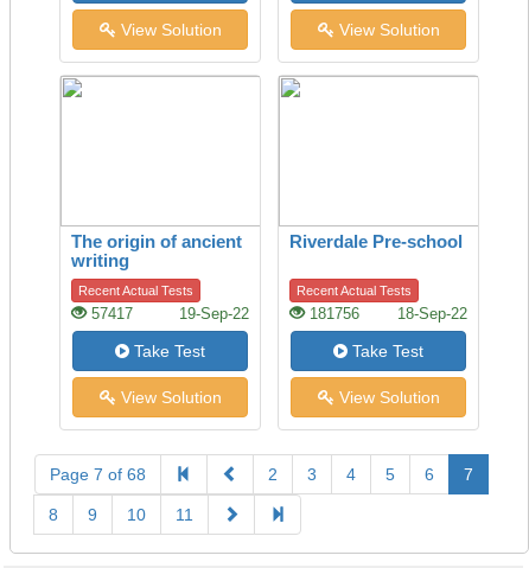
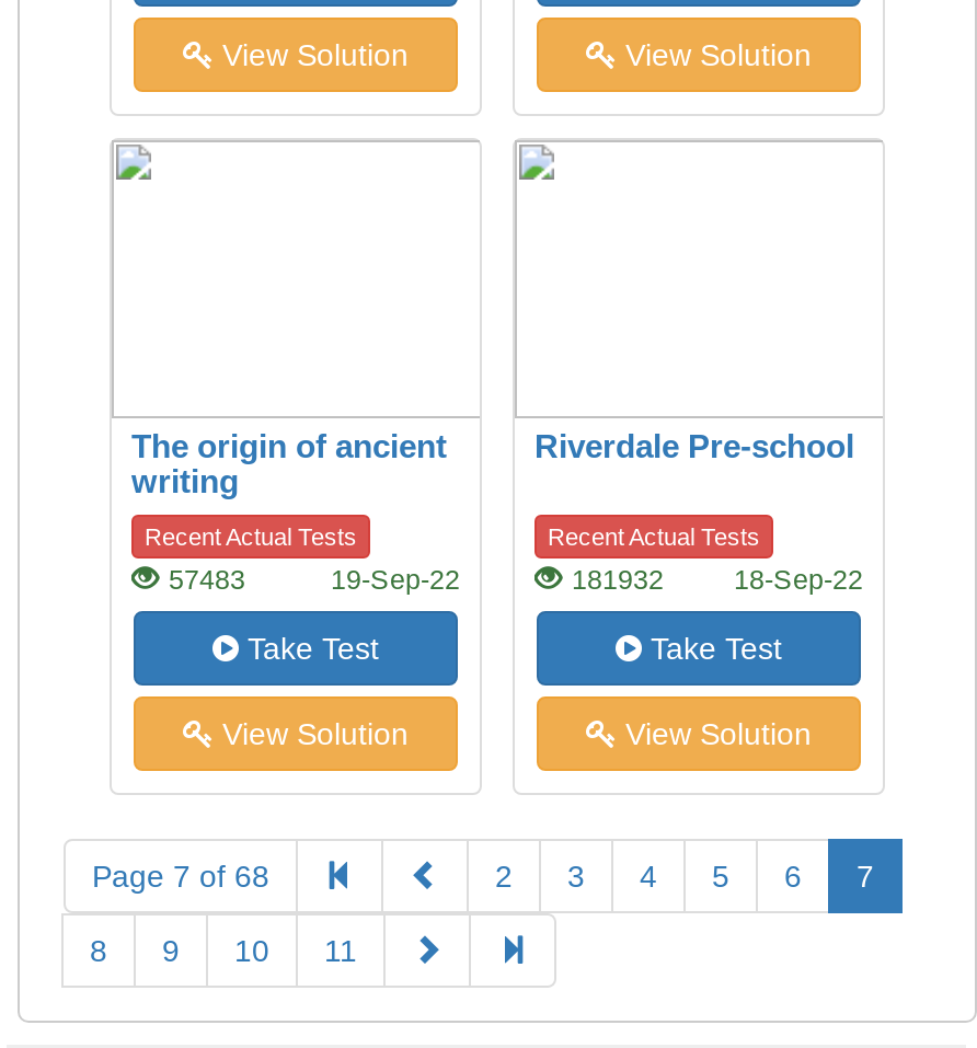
- 57417
+ 57483

- 181756
+ 181932
